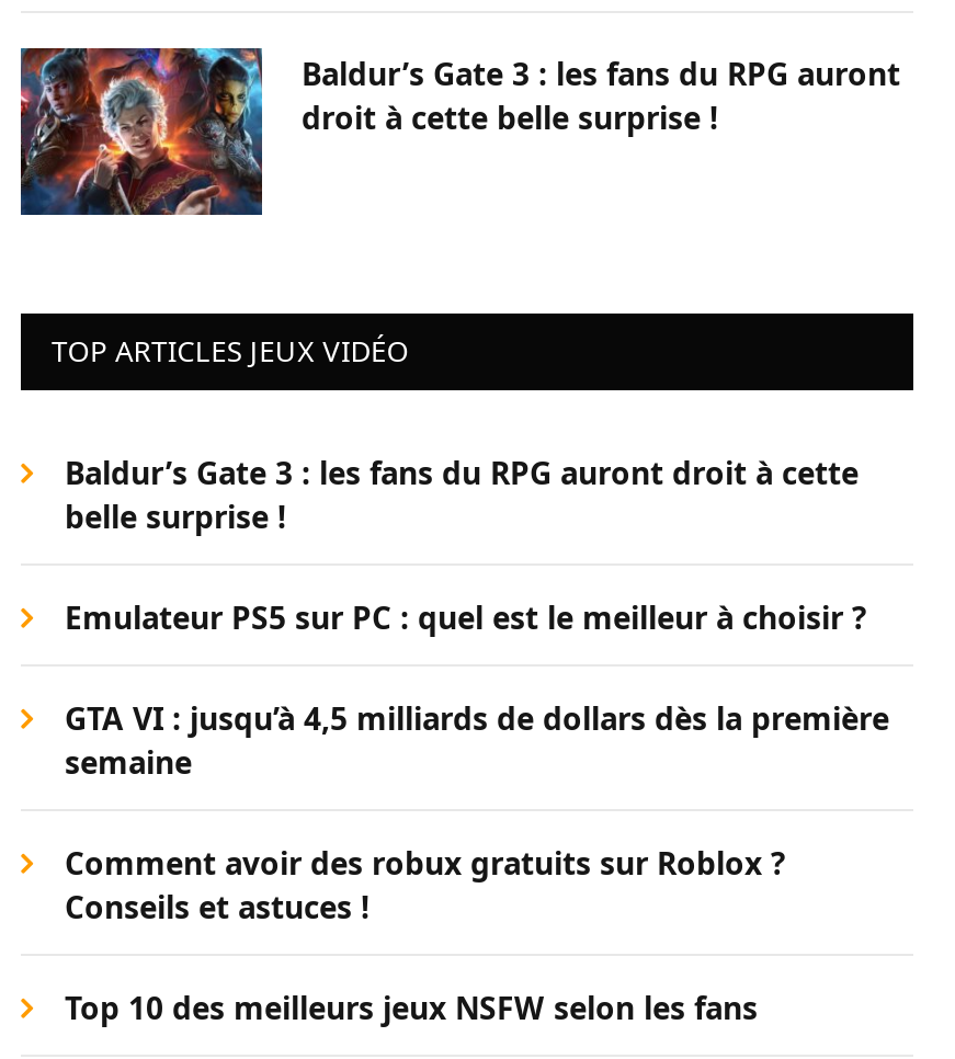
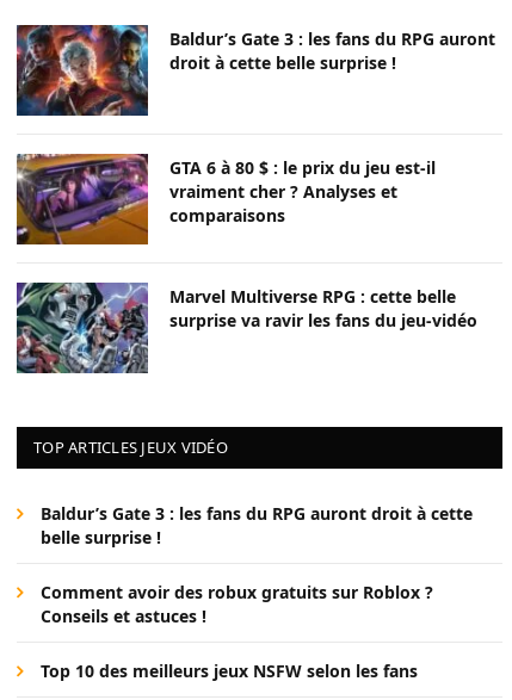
+ [image]
+ GTA 6 à 80 $ : le prix du jeu est-il
+ vraiment cher ? Analyses et
+ comparaisons

+ [image]
+ Marvel Multiverse RPG : cette belle
+ surprise va ravir les fans du jeu-vidéo

moved down: TOP ARTICLES JEUX VIDÉO | Baldur’s Gate 3 : les fans du RPG auront droit à cette | belle surprise !

- Emulateur PS5 sur PC : quel est le meilleur à choisir ?
- GTA VI : jusqu’à 4,5 milliards de dollars dès la première
- semaine
